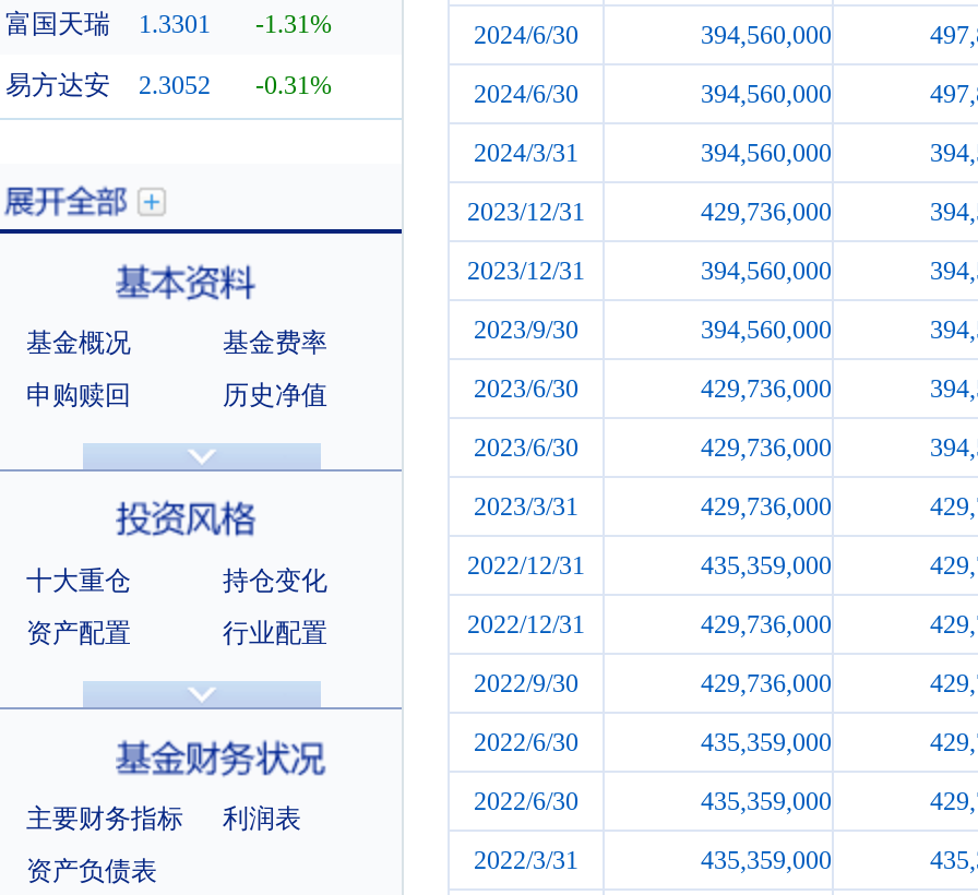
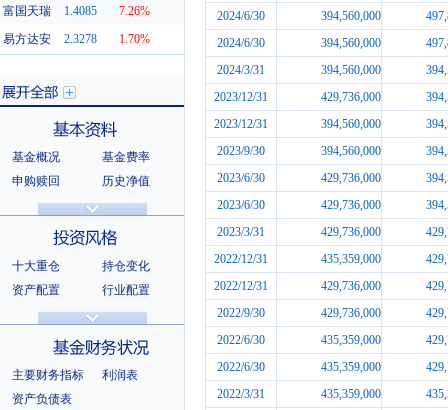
- 1.3301
+ 1.4085

- -1.31%
+ 7.26%

- 2.3052
+ 2.3278

- -0.31%
+ 1.70%
